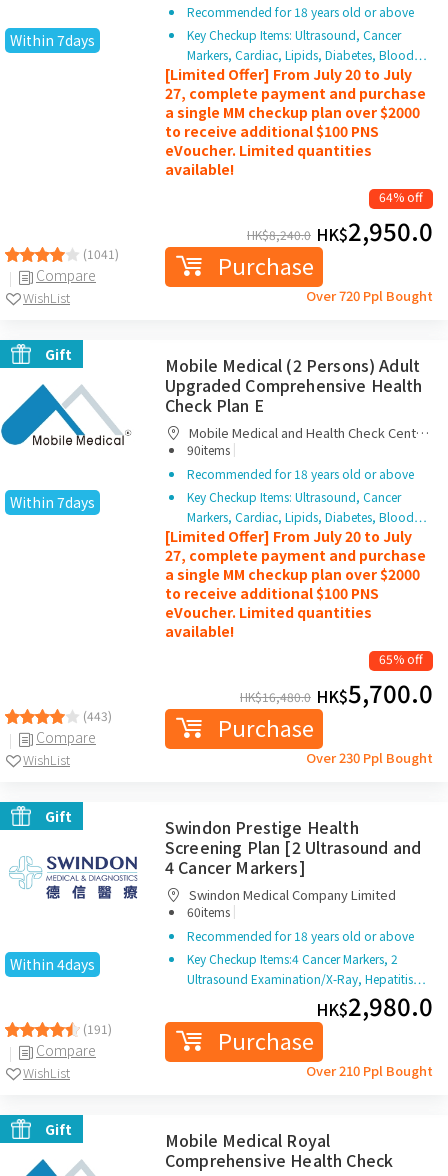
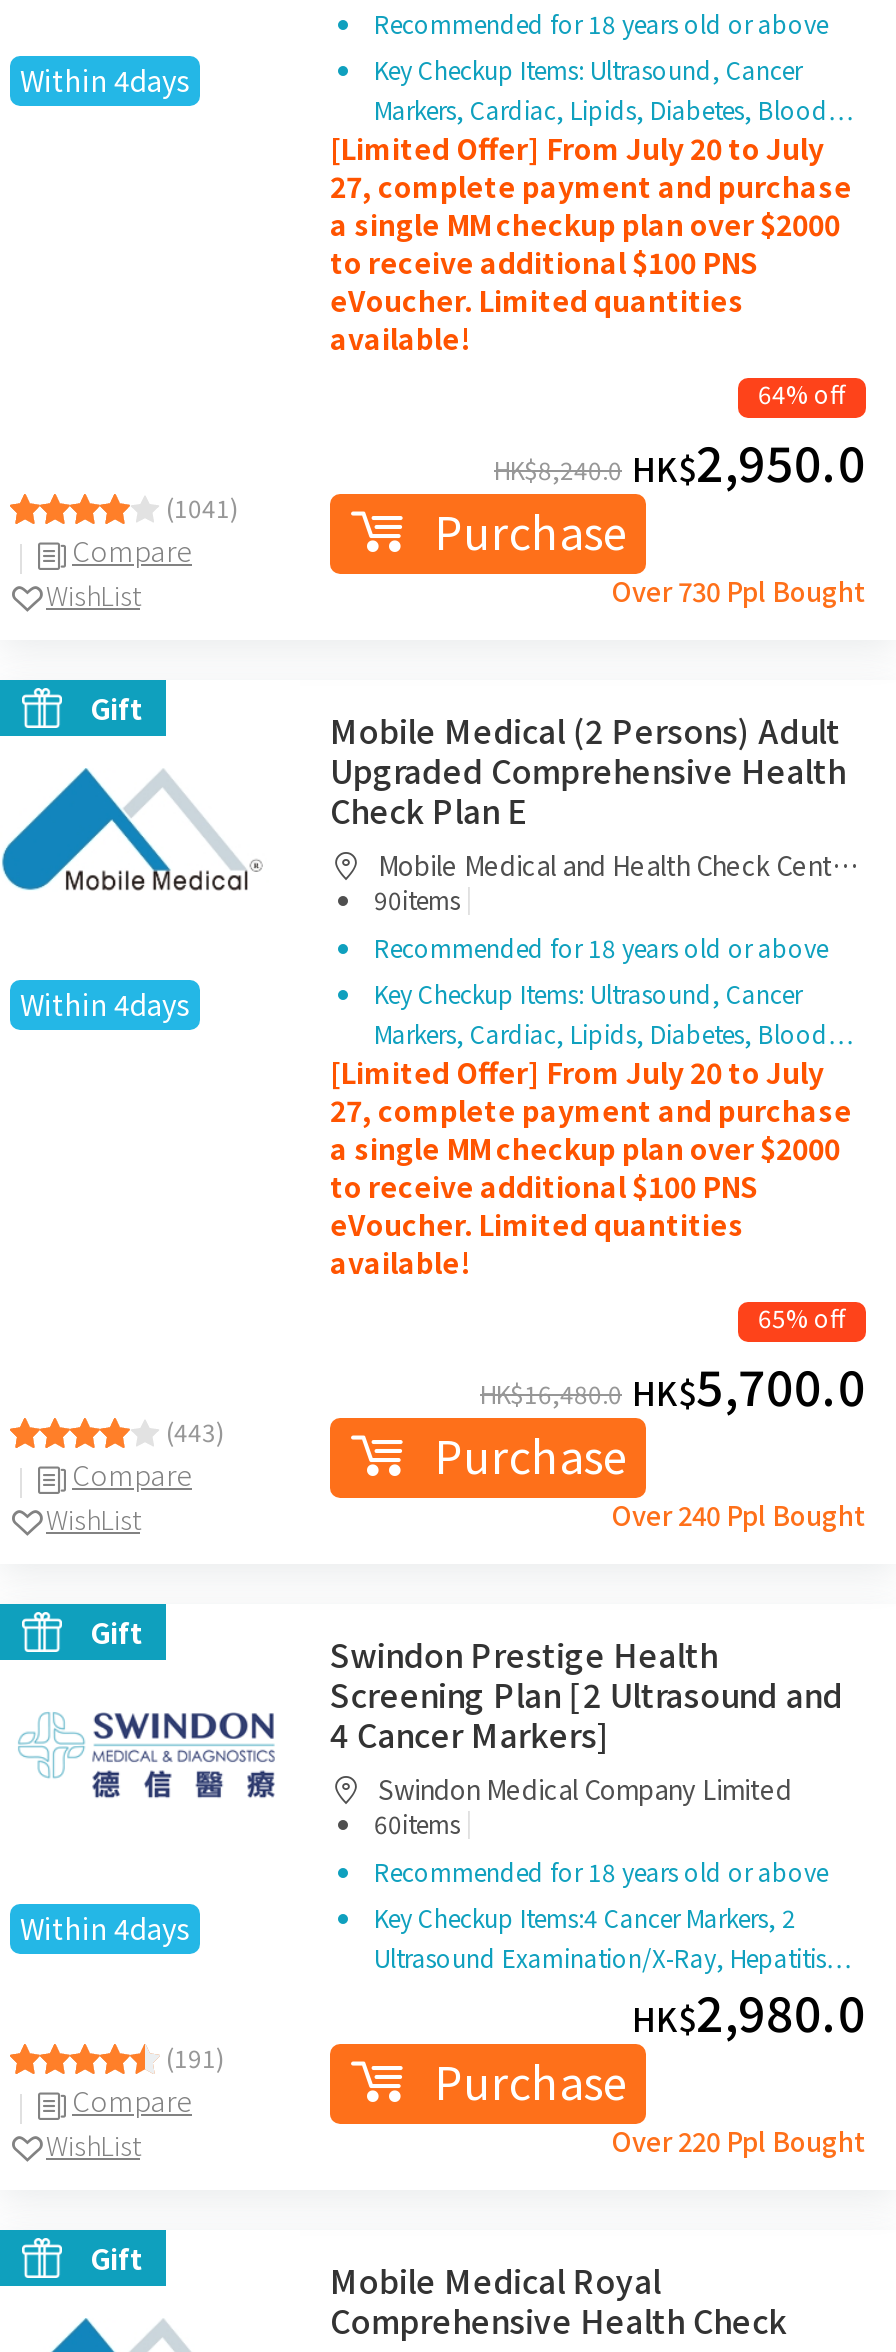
- Within 7days
+ Within 4days

- Over 720 Ppl Bought
+ Over 730 Ppl Bought

- Within 7days
+ Within 4days

- Over 230 Ppl Bought
+ Over 240 Ppl Bought

- Over 210 Ppl Bought
+ Over 220 Ppl Bought
